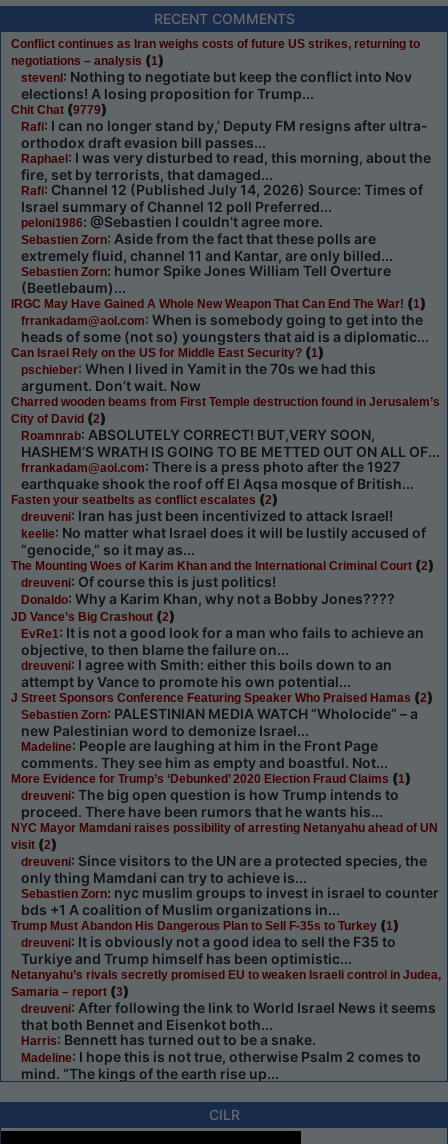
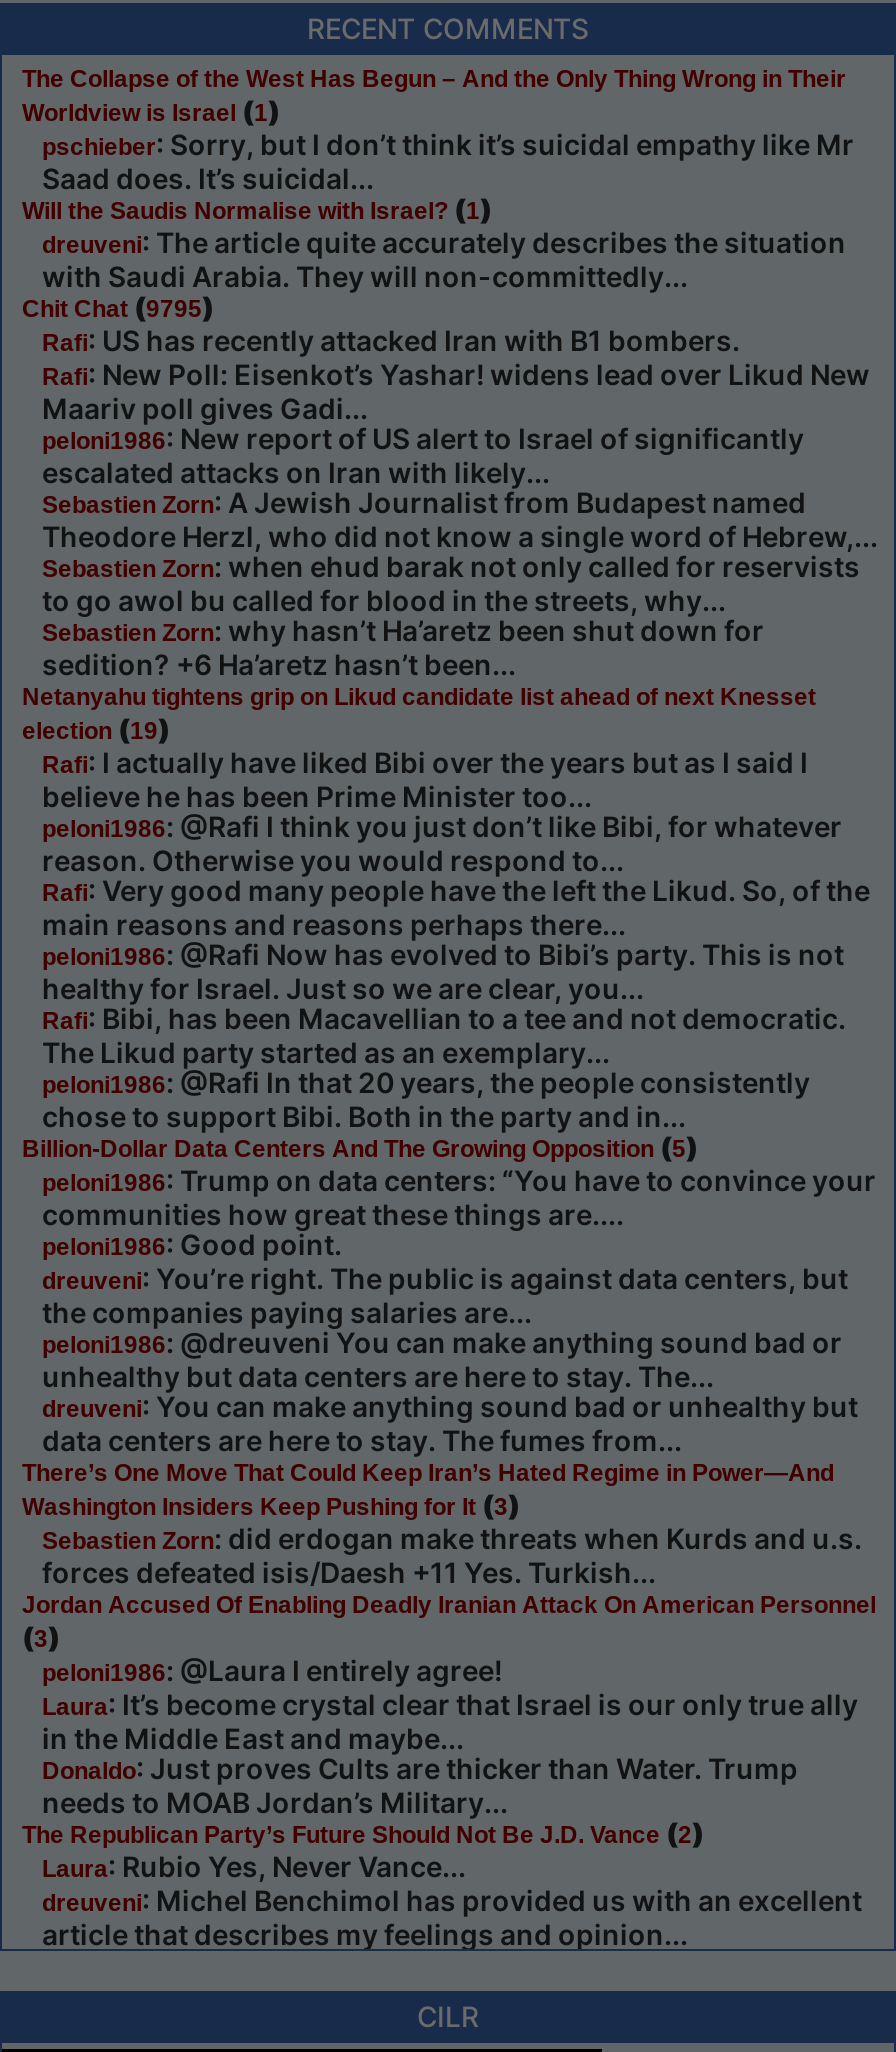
- Conflict continues as Iran weighs costs of future US strikes, returning to
- negotiations – analysis (1)
- stevenl: Nothing to negotiate but keep the conflict into Nov
- elections! A losing proposition for Trump...
- Chit Chat (9779)
- Rafi: I can no longer stand by,’ Deputy FM resigns after ultra-
- orthodox draft evasion bill passes...
- Raphael: I was very disturbed to read, this morning, about the
- fire, set by terrorists, that damaged...
- Rafi: Channel 12 (Published July 14, 2026) Source: Times of
- Israel summary of Channel 12 poll Preferred...
- peloni1986: @Sebastien I couldn’t agree more.
- Sebastien Zorn: Aside from the fact that these polls are
- extremely fluid, channel 11 and Kantar, are only billed...
- Sebastien Zorn: humor Spike Jones William Tell Overture
- (Beetlebaum)...
- IRGC May Have Gained A Whole New Weapon That Can End The War! (1)
- frrankadam@aol.com: When is somebody going to get into the
- heads of some (not so) youngsters that aid is a diplomatic...
- Can Israel Rely on the US for Middle East Security? (1)
- pschieber: When I lived in Yamit in the 70s we had this
- argument. Don’t wait. Now
- Charred wooden beams from First Temple destruction found in Jerusalem’s
- City of David (2)
- Roamnrab: ABSOLUTELY CORRECT! BUT,VERY SOON,
- HASHEM’S WRATH IS GOING TO BE METTED OUT ON ALL OF...
- frrankadam@aol.com: There is a press photo after the 1927
- earthquake shook the roof off El Aqsa mosque of British...
- Fasten your seatbelts as conflict escalates (2)
- dreuveni: Iran has just been incentivized to attack Israel!
- keelie: No matter what Israel does it will be lustily accused of
- “genocide,” so it may as...
- The Mounting Woes of Karim Khan and the International Criminal Court (2)
- dreuveni: Of course this is just politics!
- Donaldo: Why a Karim Khan, why not a Bobby Jones????
- JD Vance’s Big Crashout (2)
- EvRe1: It is not a good look for a man who fails to achieve an
- objective, to then blame the failure on...
- dreuveni: I agree with Smith: either this boils down to an
- attempt by Vance to promote his own potential...
- J Street Sponsors Conference Featuring Speaker Who Praised Hamas (2)
- Sebastien Zorn: PALESTINIAN MEDIA WATCH “Wholocide” – a
- new Palestinian word to demonize Israel...
- Madeline: People are laughing at him in the Front Page
- comments. They see him as empty and boastful. Not...
- More Evidence for Trump’s ‘Debunked’ 2020 Election Fraud Claims (1)
- dreuveni: The big open question is how Trump intends to
- proceed. There have been rumors that he wants his...
- NYC Mayor Mamdani raises possibility of arresting Netanyahu ahead of UN
- visit (2)
- dreuveni: Since visitors to the UN are a protected species, the
- only thing Mamdani can try to achieve is...
- Sebastien Zorn: nyc muslim groups to invest in israel to counter
- bds +1 A coalition of Muslim organizations in...
- Trump Must Abandon His Dangerous Plan to Sell F-35s to Turkey (1)
- dreuveni: It is obviously not a good idea to sell the F35 to
- Turkiye and Trump himself has been optimistic...
- Netanyahu’s rivals secretly promised EU to weaken Israeli control in Judea,
- Samaria – report (3)
- dreuveni: After following the link to World Israel News it seems
- that both Bennet and Eisenkot both...
- Harris: Bennett has turned out to be a snake.
- Madeline: I hope this is not true, otherwise Psalm 2 comes to
- mind. “The kings of the earth rise up...
+ The Collapse of the West Has Begun – And the Only Thing Wrong in Their
+ Worldview is Israel (1)
+ pschieber: Sorry, but I don’t think it’s suicidal empathy like Mr
+ Saad does. It’s suicidal...
+ Will the Saudis Normalise with Israel? (1)
+ dreuveni: The article quite accurately describes the situation
+ with Saudi Arabia. They will non-committedly...
+ Chit Chat (9795)
+ Rafi: US has recently attacked Iran with B1 bombers.
+ Rafi: New Poll: Eisenkot’s Yashar! widens lead over Likud New
+ Maariv poll gives Gadi...
+ peloni1986: New report of US alert to Israel of significantly
+ escalated attacks on Iran with likely...
+ Sebastien Zorn: A Jewish Journalist from Budapest named
+ Theodore Herzl, who did not know a single word of Hebrew,...
+ Sebastien Zorn: when ehud barak not only called for reservists
+ to go awol bu called for blood in the streets, why...
+ Sebastien Zorn: why hasn’t Ha’aretz been shut down for
+ sedition? +6 Ha’aretz hasn’t been...
+ Netanyahu tightens grip on Likud candidate list ahead of next Knesset
+ election (19)
+ Rafi: I actually have liked Bibi over the years but as I said I
+ believe he has been Prime Minister too...
+ peloni1986: @Rafi I think you just don’t like Bibi, for whatever
+ reason. Otherwise you would respond to...
+ Rafi: Very good many people have the left the Likud. So, of the
+ main reasons and reasons perhaps there...
+ peloni1986: @Rafi Now has evolved to Bibi’s party. This is not
+ healthy for Israel. Just so we are clear, you...
+ Rafi: Bibi, has been Macavellian to a tee and not democratic.
+ The Likud party started as an exemplary...
+ peloni1986: @Rafi In that 20 years, the people consistently
+ chose to support Bibi. Both in the party and in...
+ Billion-Dollar Data Centers And The Growing Opposition (5)
+ peloni1986: Trump on data centers: “You have to convince your
+ communities how great these things are....
+ peloni1986: Good point.
+ dreuveni: You’re right. The public is against data centers, but
+ the companies paying salaries are...
+ peloni1986: @dreuveni You can make anything sound bad or
+ unhealthy but data centers are here to stay. The...
+ dreuveni: You can make anything sound bad or unhealthy but
+ data centers are here to stay. The fumes from...
+ There’s One Move That Could Keep Iran’s Hated Regime in Power—And
+ Washington Insiders Keep Pushing for It (3)
+ Sebastien Zorn: did erdogan make threats when Kurds and u.s.
+ forces defeated isis/Daesh +11 Yes. Turkish...
+ Jordan Accused Of Enabling Deadly Iranian Attack On American Personnel
+ (3)
+ peloni1986: @Laura I entirely agree!
+ Laura: It’s become crystal clear that Israel is our only true ally
+ in the Middle East and maybe...
+ Donaldo: Just proves Cults are thicker than Water. Trump
+ needs to MOAB Jordan’s Military...
+ The Republican Party’s Future Should Not Be J.D. Vance (2)
+ Laura: Rubio Yes, Never Vance...
+ dreuveni: Michel Benchimol has provided us with an excellent
+ article that describes my feelings and opinion...
